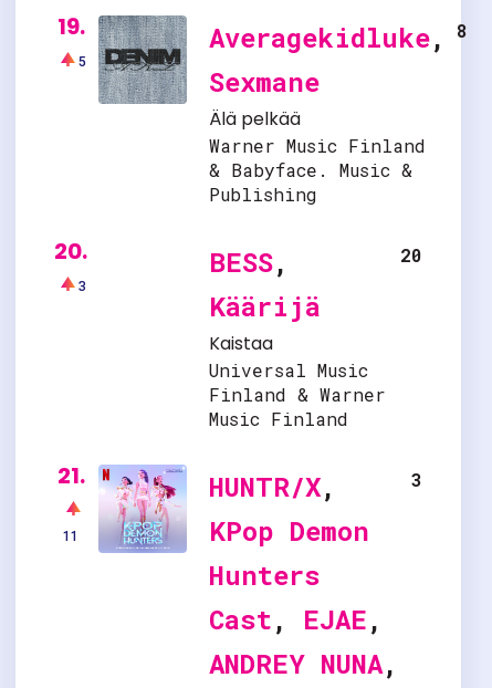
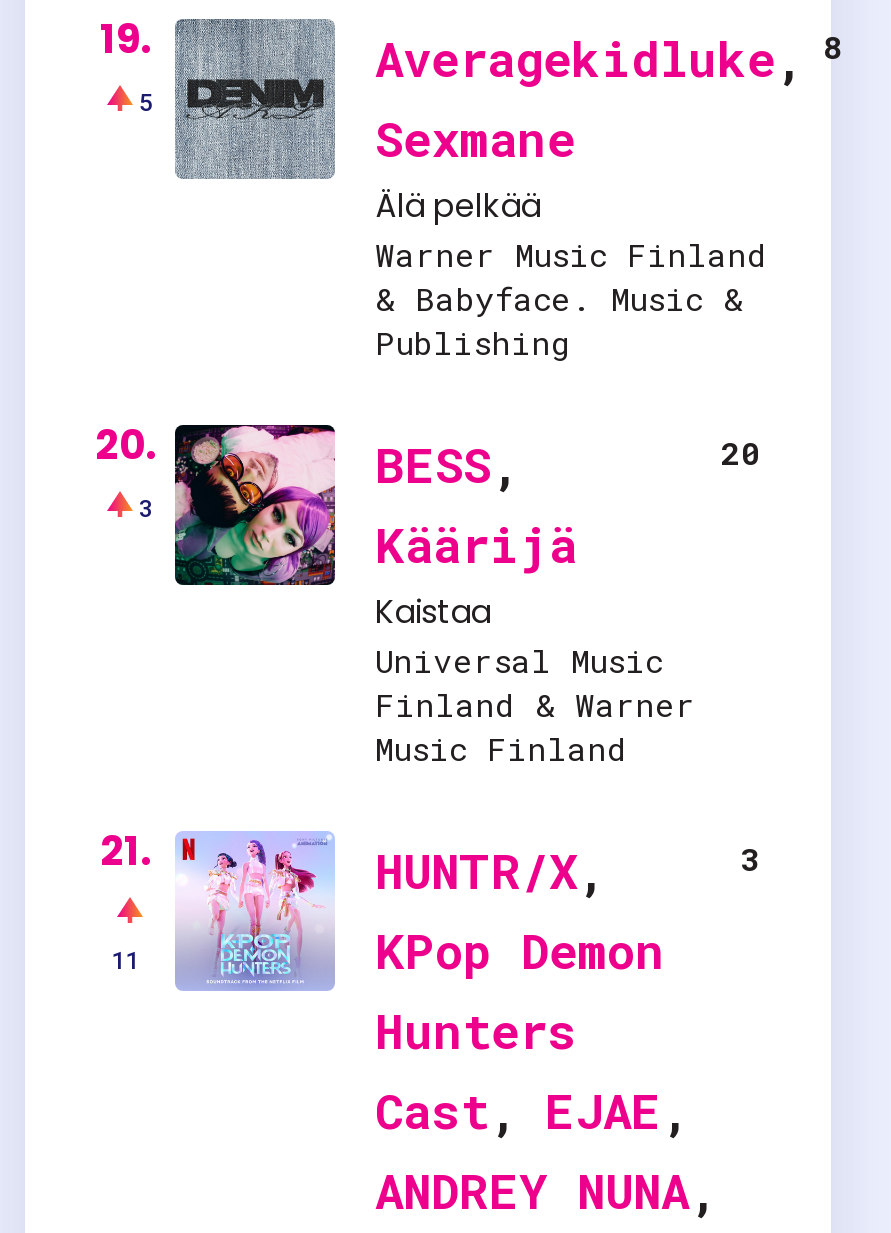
+ [image]
